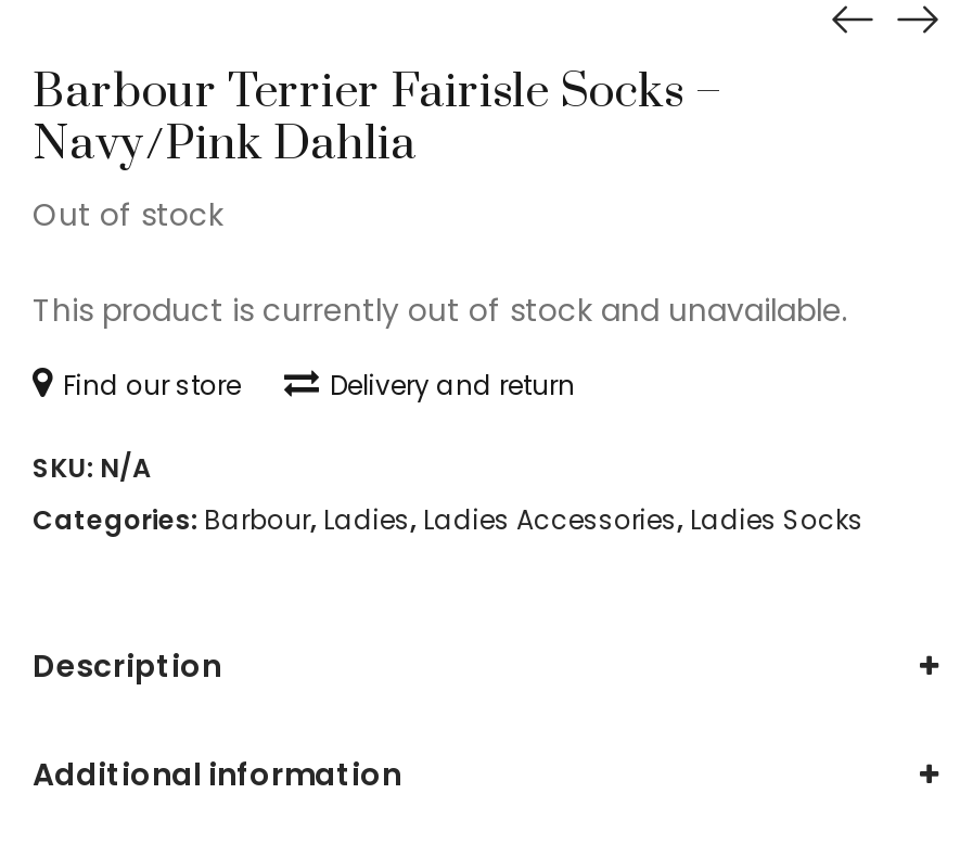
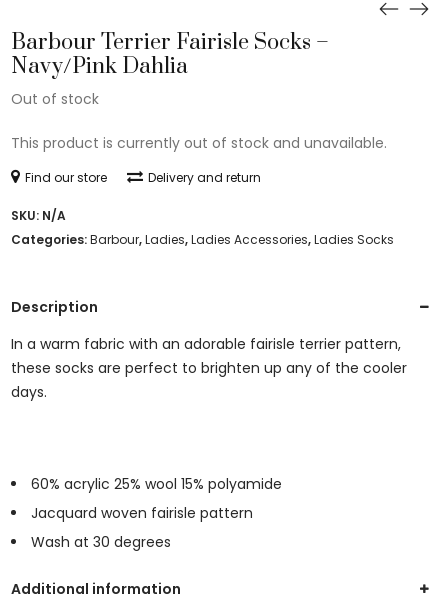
+ In a warm fabric with an adorable fairisle terrier pattern,
+ these socks are perfect to brighten up any of the cooler
+ days.

+ 60% acrylic 25% wool 15% polyamide
+ Jacquard woven fairisle pattern
+ Wash at 30 degrees
